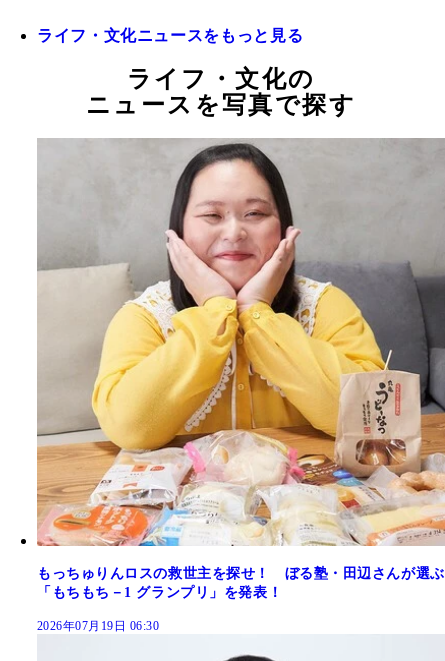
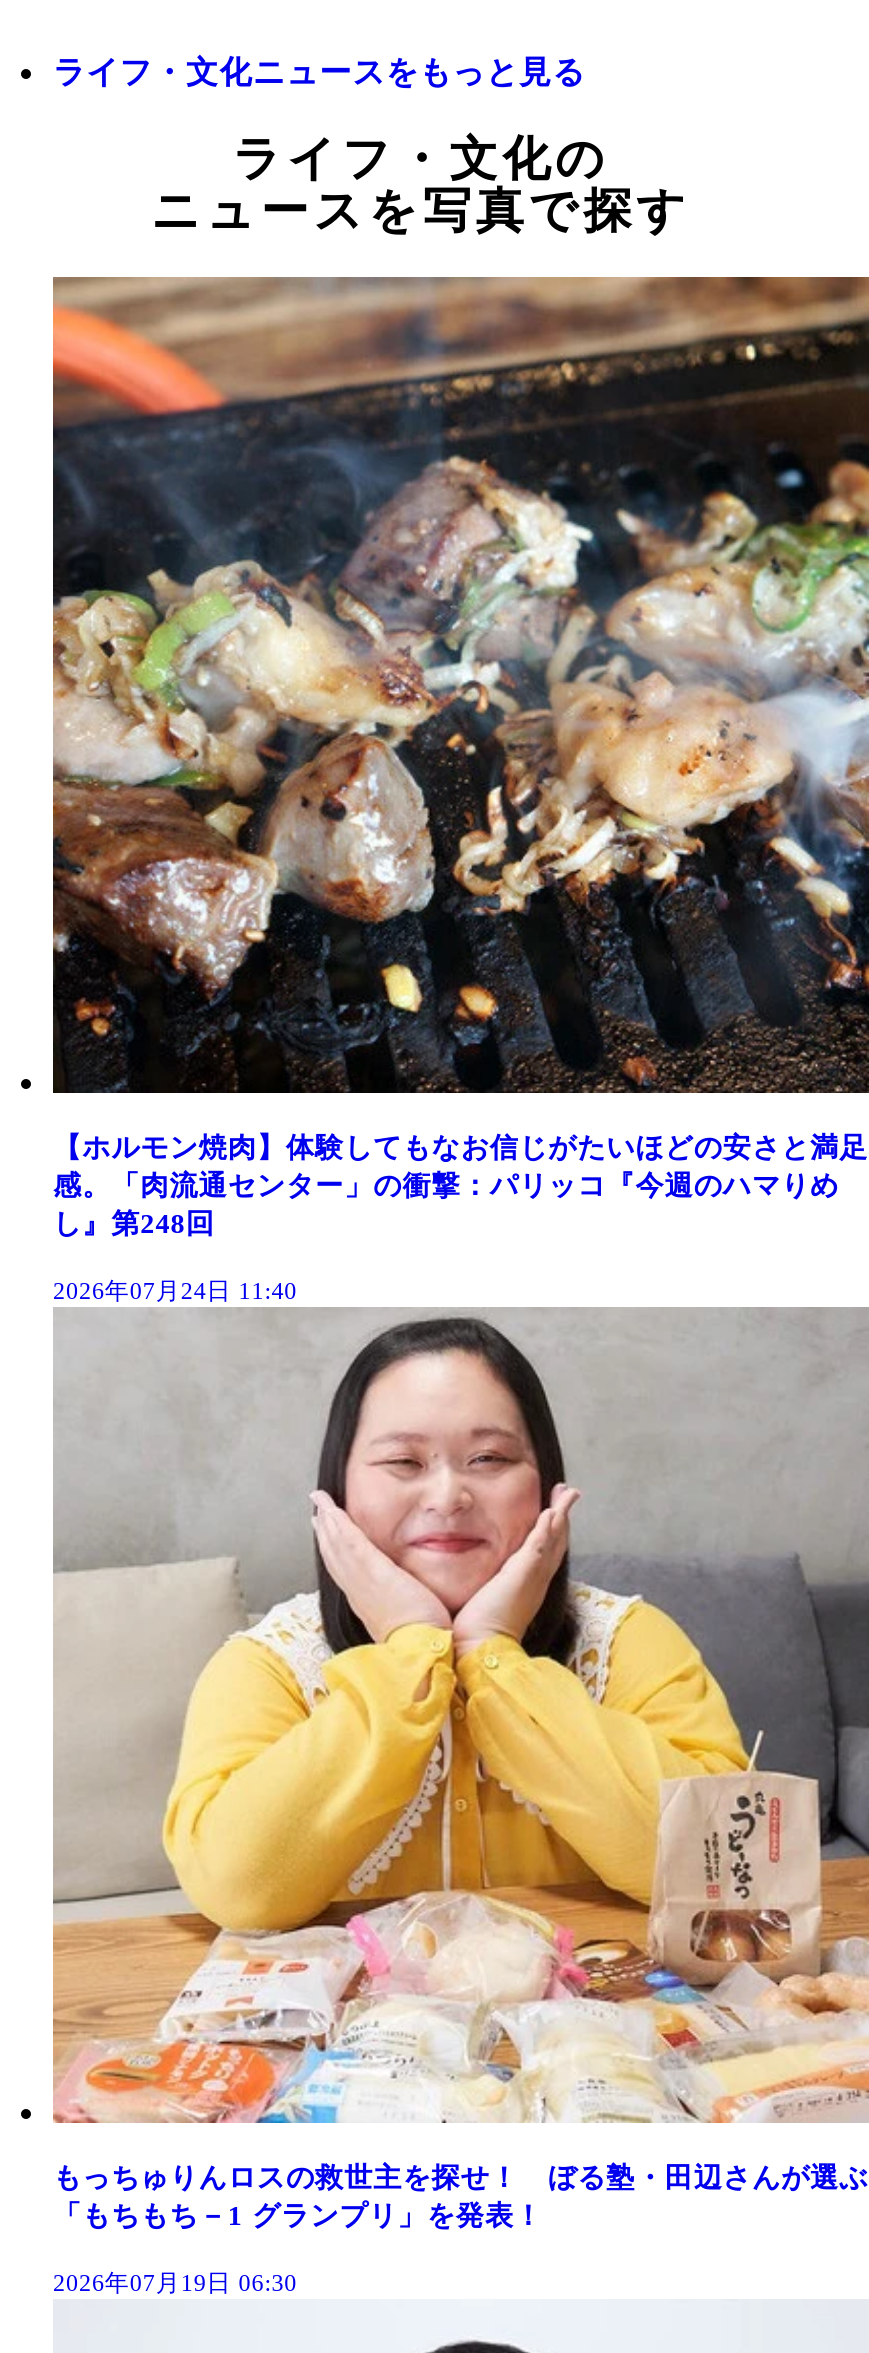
+ [image]
+ 【ホルモン焼肉】体験してもなお信じがたいほどの安さと満足
+ 感。「肉流通センター」の衝撃：パリッコ『今週のハマりめ
+ し』第248回
+ 2026年07月24日 11:40
